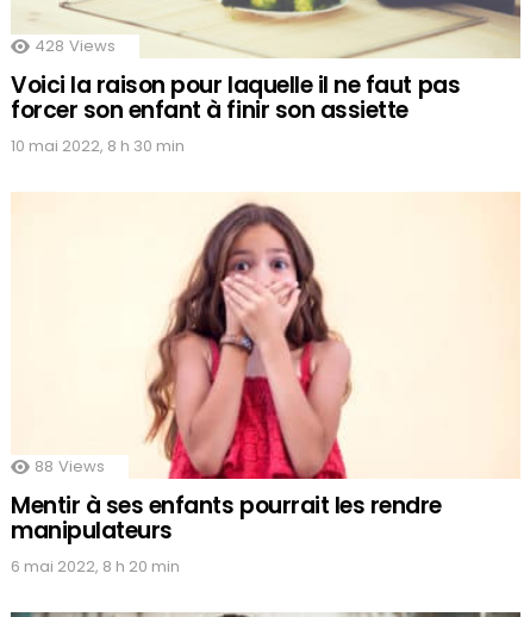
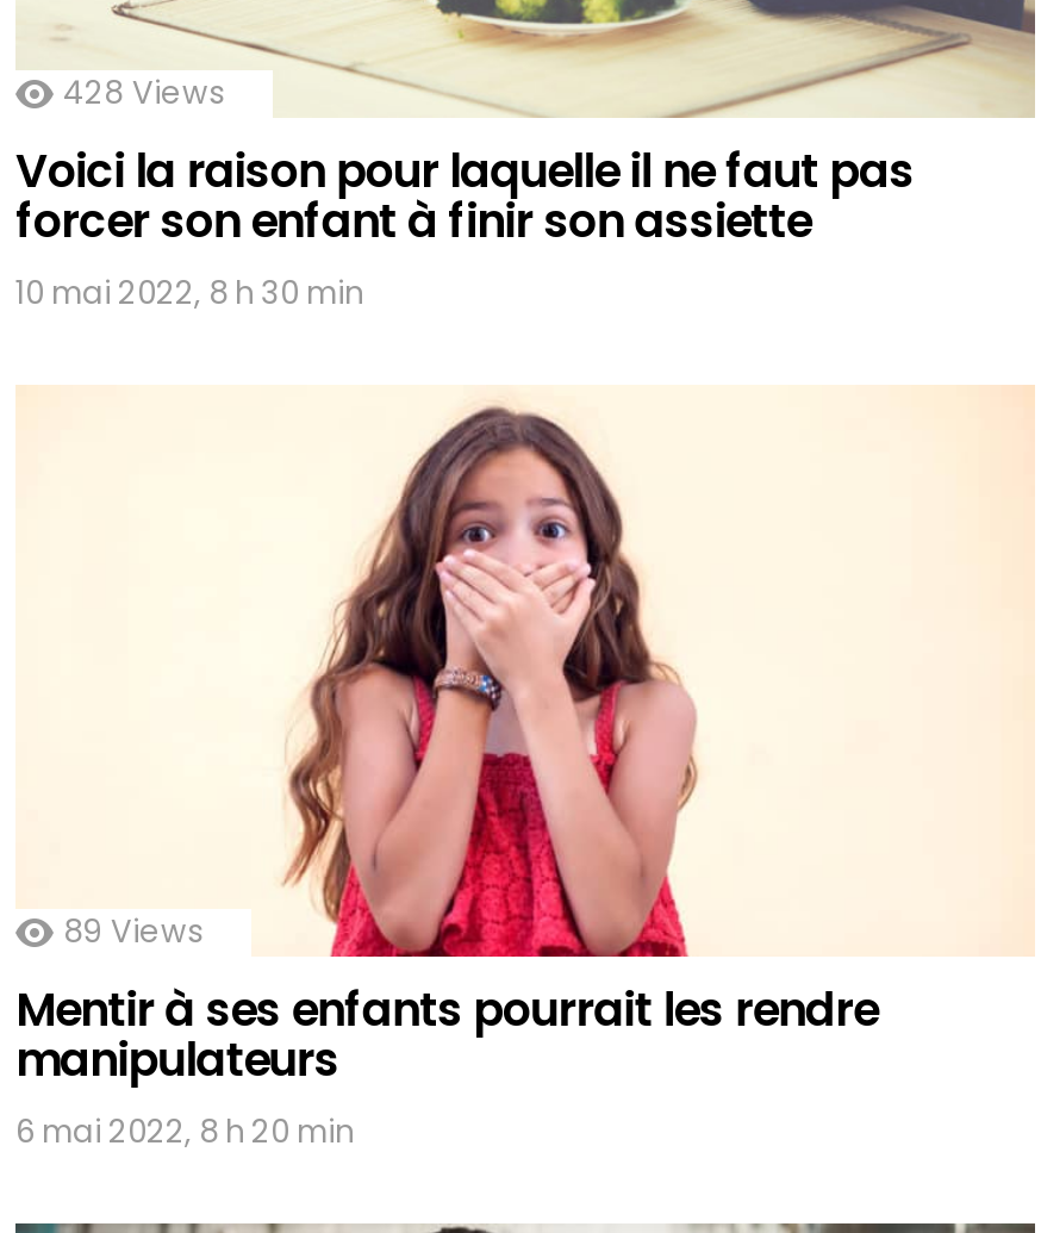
- 88 Views
+ 89 Views
